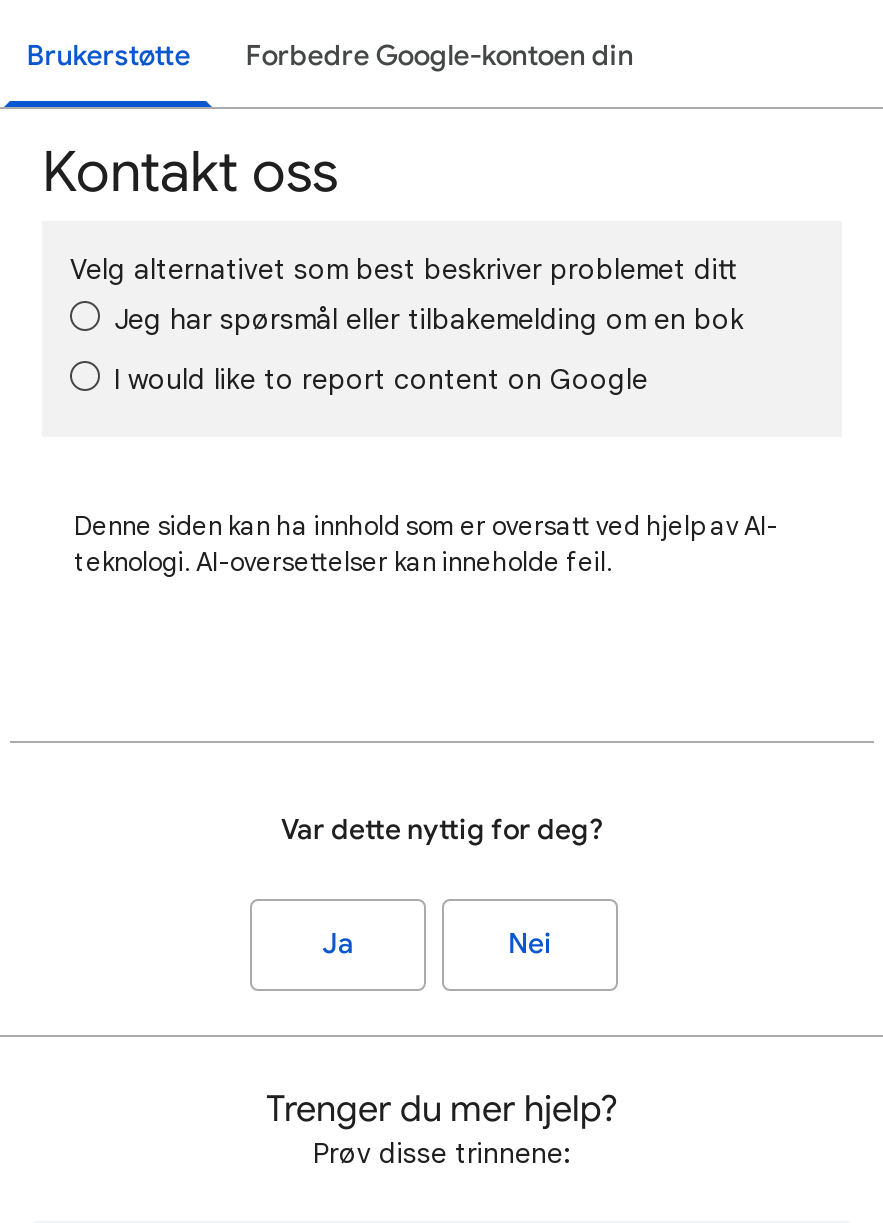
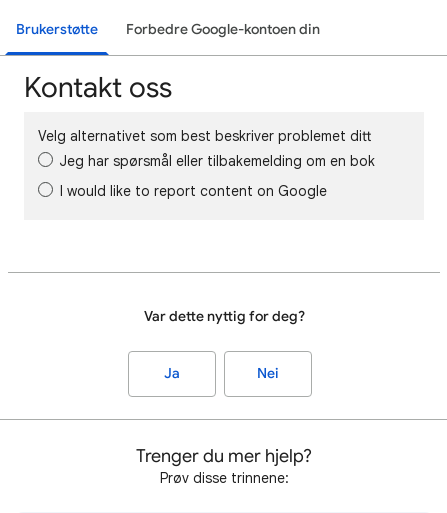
- Denne siden kan ha innhold som er oversatt ved hjelp av AI-
- teknologi. AI-oversettelser kan inneholde feil.
